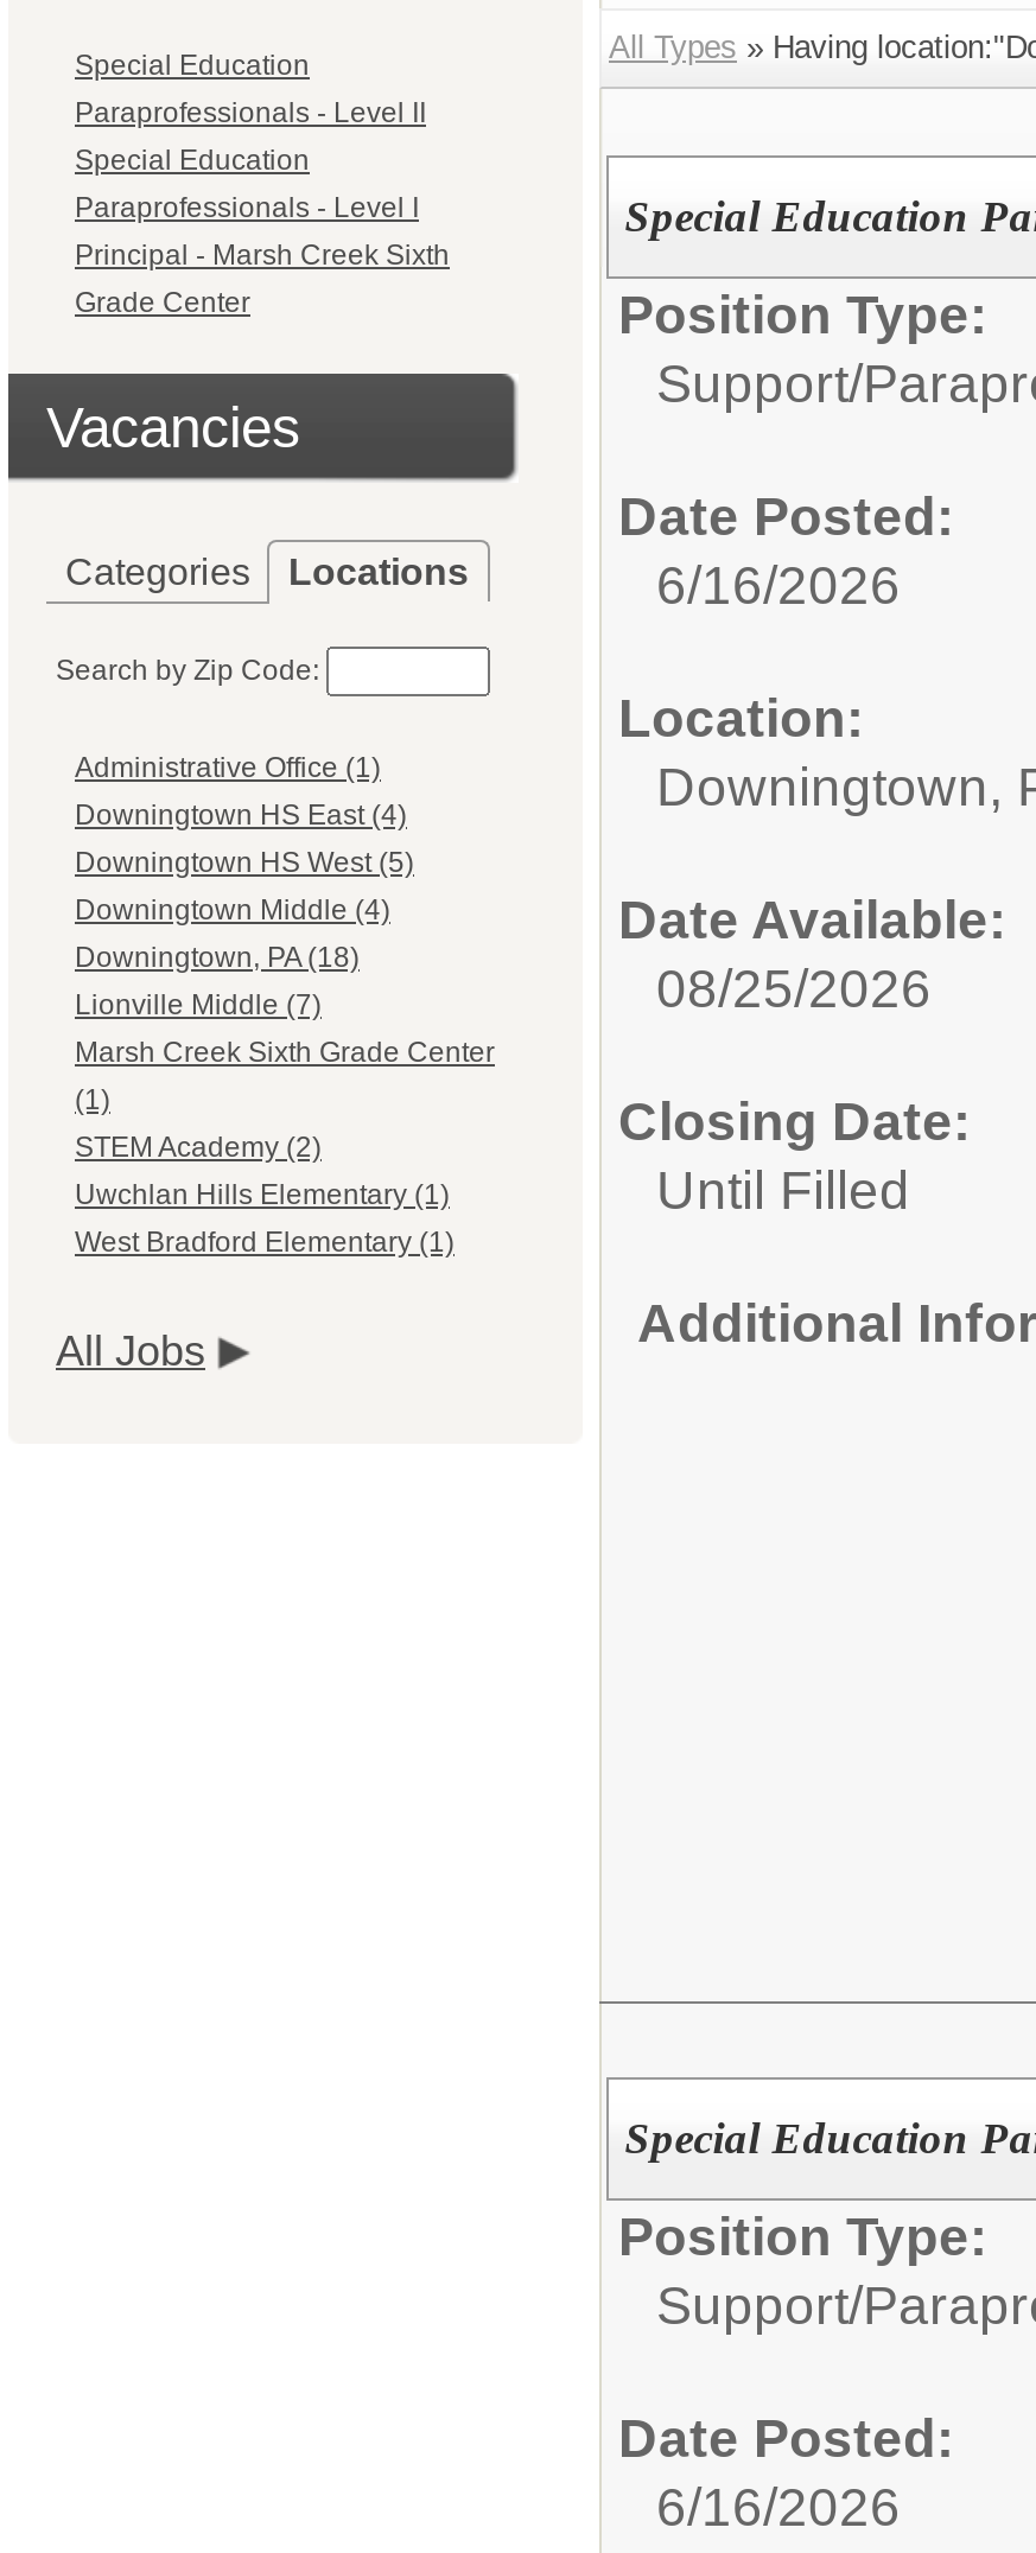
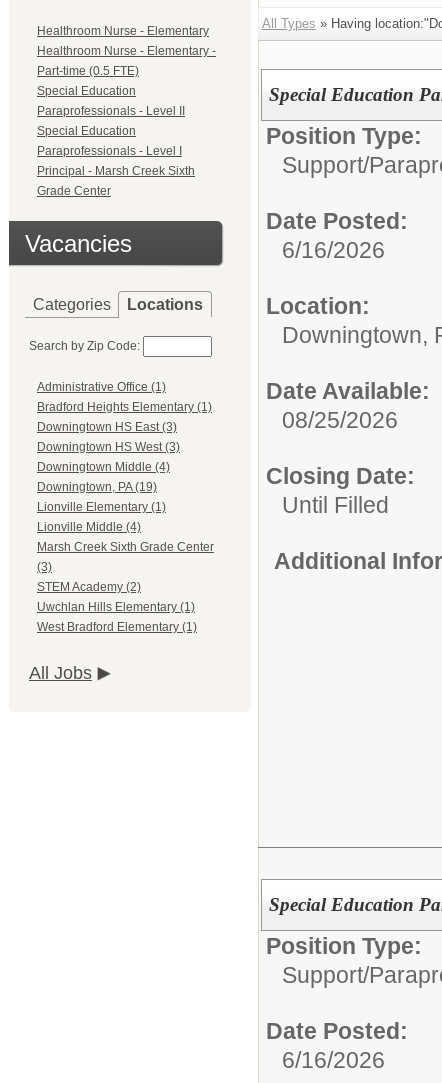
moved down: Special Education | Paraprofessionals - Level II | Special Education | ... | Search by Zip Code: | Administrative Office (1)

+ Healthroom Nurse - Elementary
+ Healthroom Nurse - Elementary -
+ Part-time (0.5 FTE)

- Downingtown HS East (4)
- Downingtown HS West (5)
+ Bradford Heights Elementary (1)
+ Downingtown HS East (3)
+ Downingtown HS West (3)

moved down: Downingtown Middle (4)

- Downingtown, PA (18)
- Lionville Middle (7)
+ Downingtown, PA (19)
+ Lionville Elementary (1)
+ Lionville Middle (4)

moved down: Marsh Creek Sixth Grade Center

- (1)
+ (3)

moved down: STEM Academy (2) | Uwchlan Hills Elementary (1) | West Bradford Elementary (1) | All Jobs
